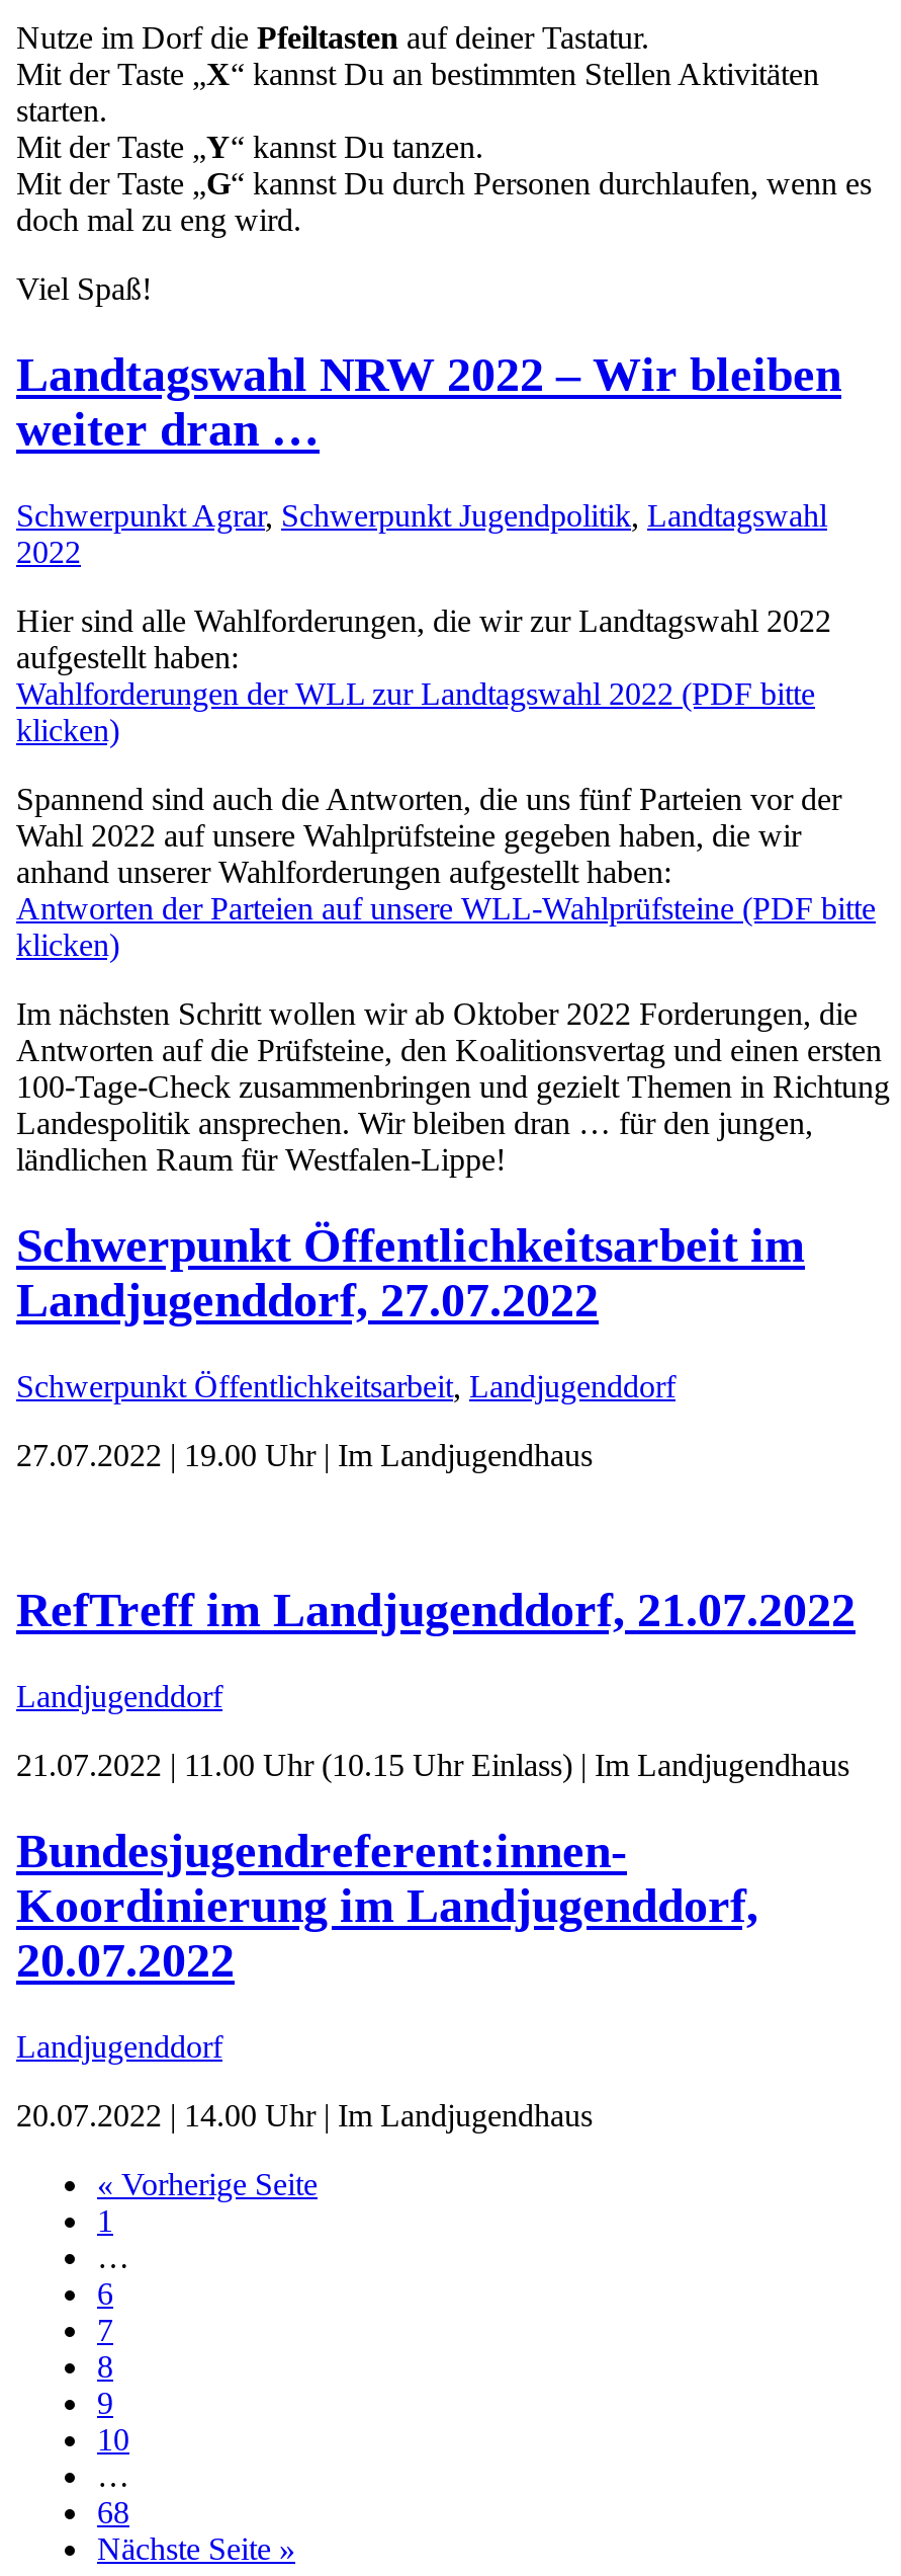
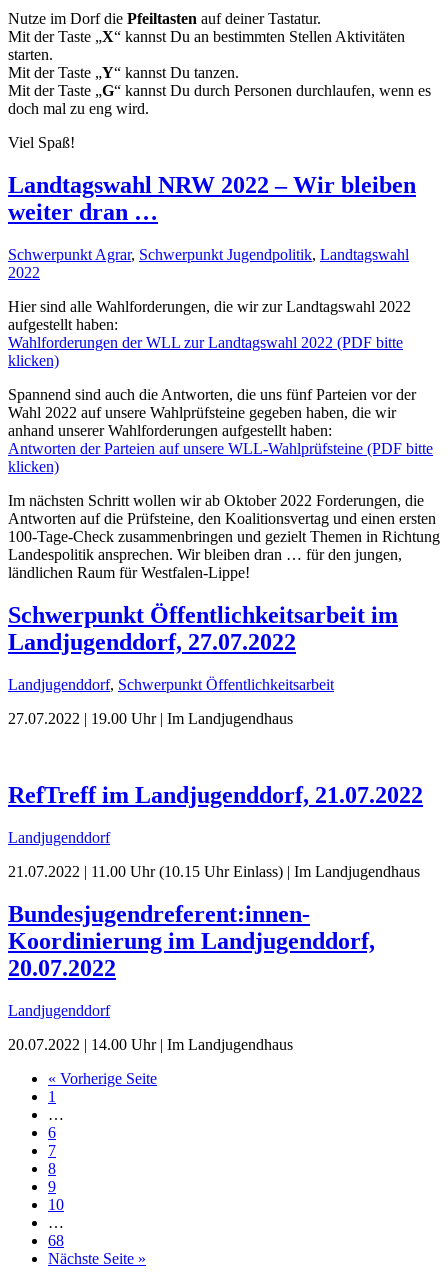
- Schwerpunkt Öffentlichkeitsarbeit, Landjugenddorf
+ Landjugenddorf, Schwerpunkt Öffentlichkeitsarbeit
